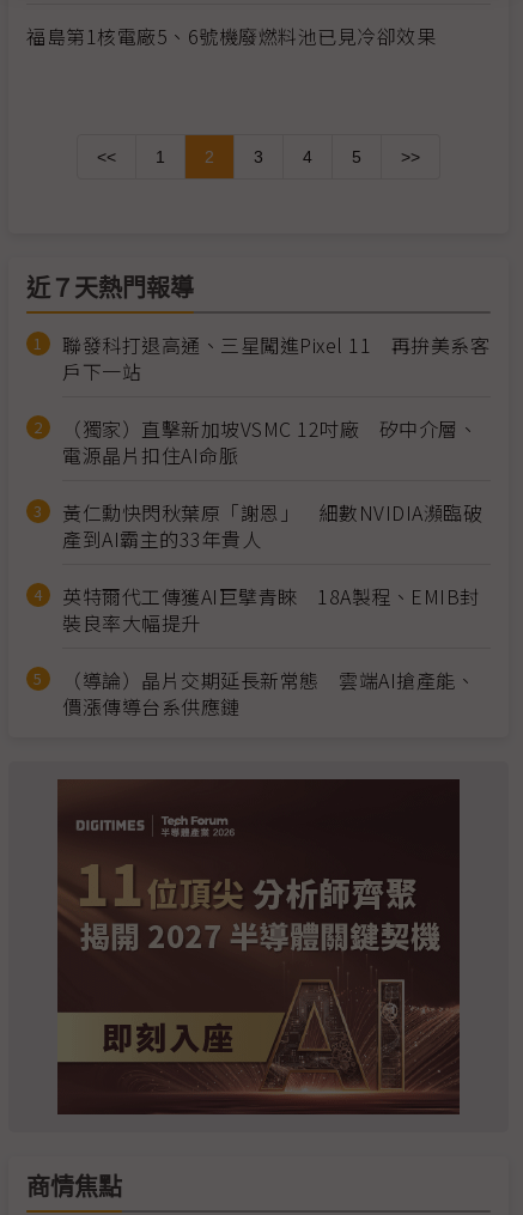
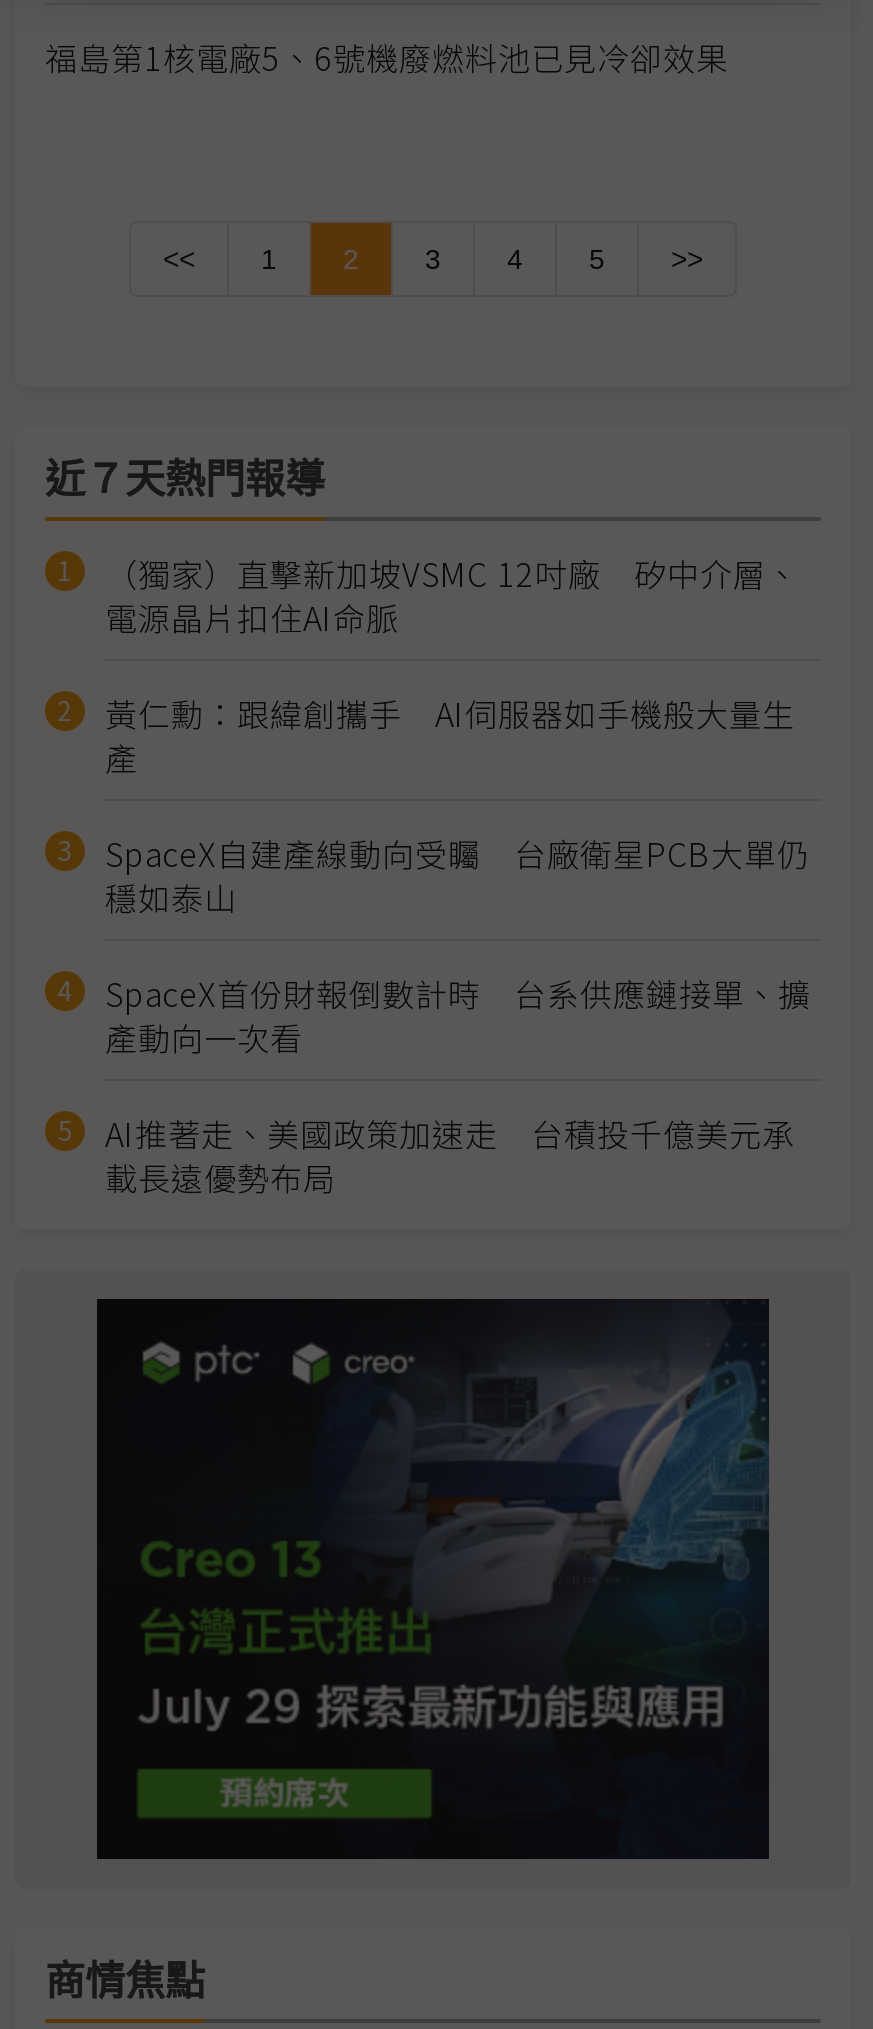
- 聯發科打退高通、三星闖進Pixel 11 再拚美系客
- 戶下一站

moved up: （獨家）直擊新加坡VSMC 12吋廠 矽中介層、 | 電源晶片扣住AI命脈

- 黃仁勳快閃秋葉原「謝恩」 細數NVIDIA瀕臨破
- 產到AI霸主的33年貴人
- 英特爾代工傳獲AI巨擘青睞 18A製程、EMIB封
- 裝良率大幅提升
- （導論）晶片交期延長新常態 雲端AI搶產能、
- 價漲傳導台系供應鏈
+ 黃仁勳：跟緯創攜手 AI伺服器如手機般大量生
+ 產
+ SpaceX自建產線動向受矚 台廠衛星PCB大單仍
+ 穩如泰山
+ SpaceX首份財報倒數計時 台系供應鏈接單、擴
+ 產動向一次看
+ AI推著走、美國政策加速走 台積投千億美元承
+ 載長遠優勢布局

- [image]
+ [image]
